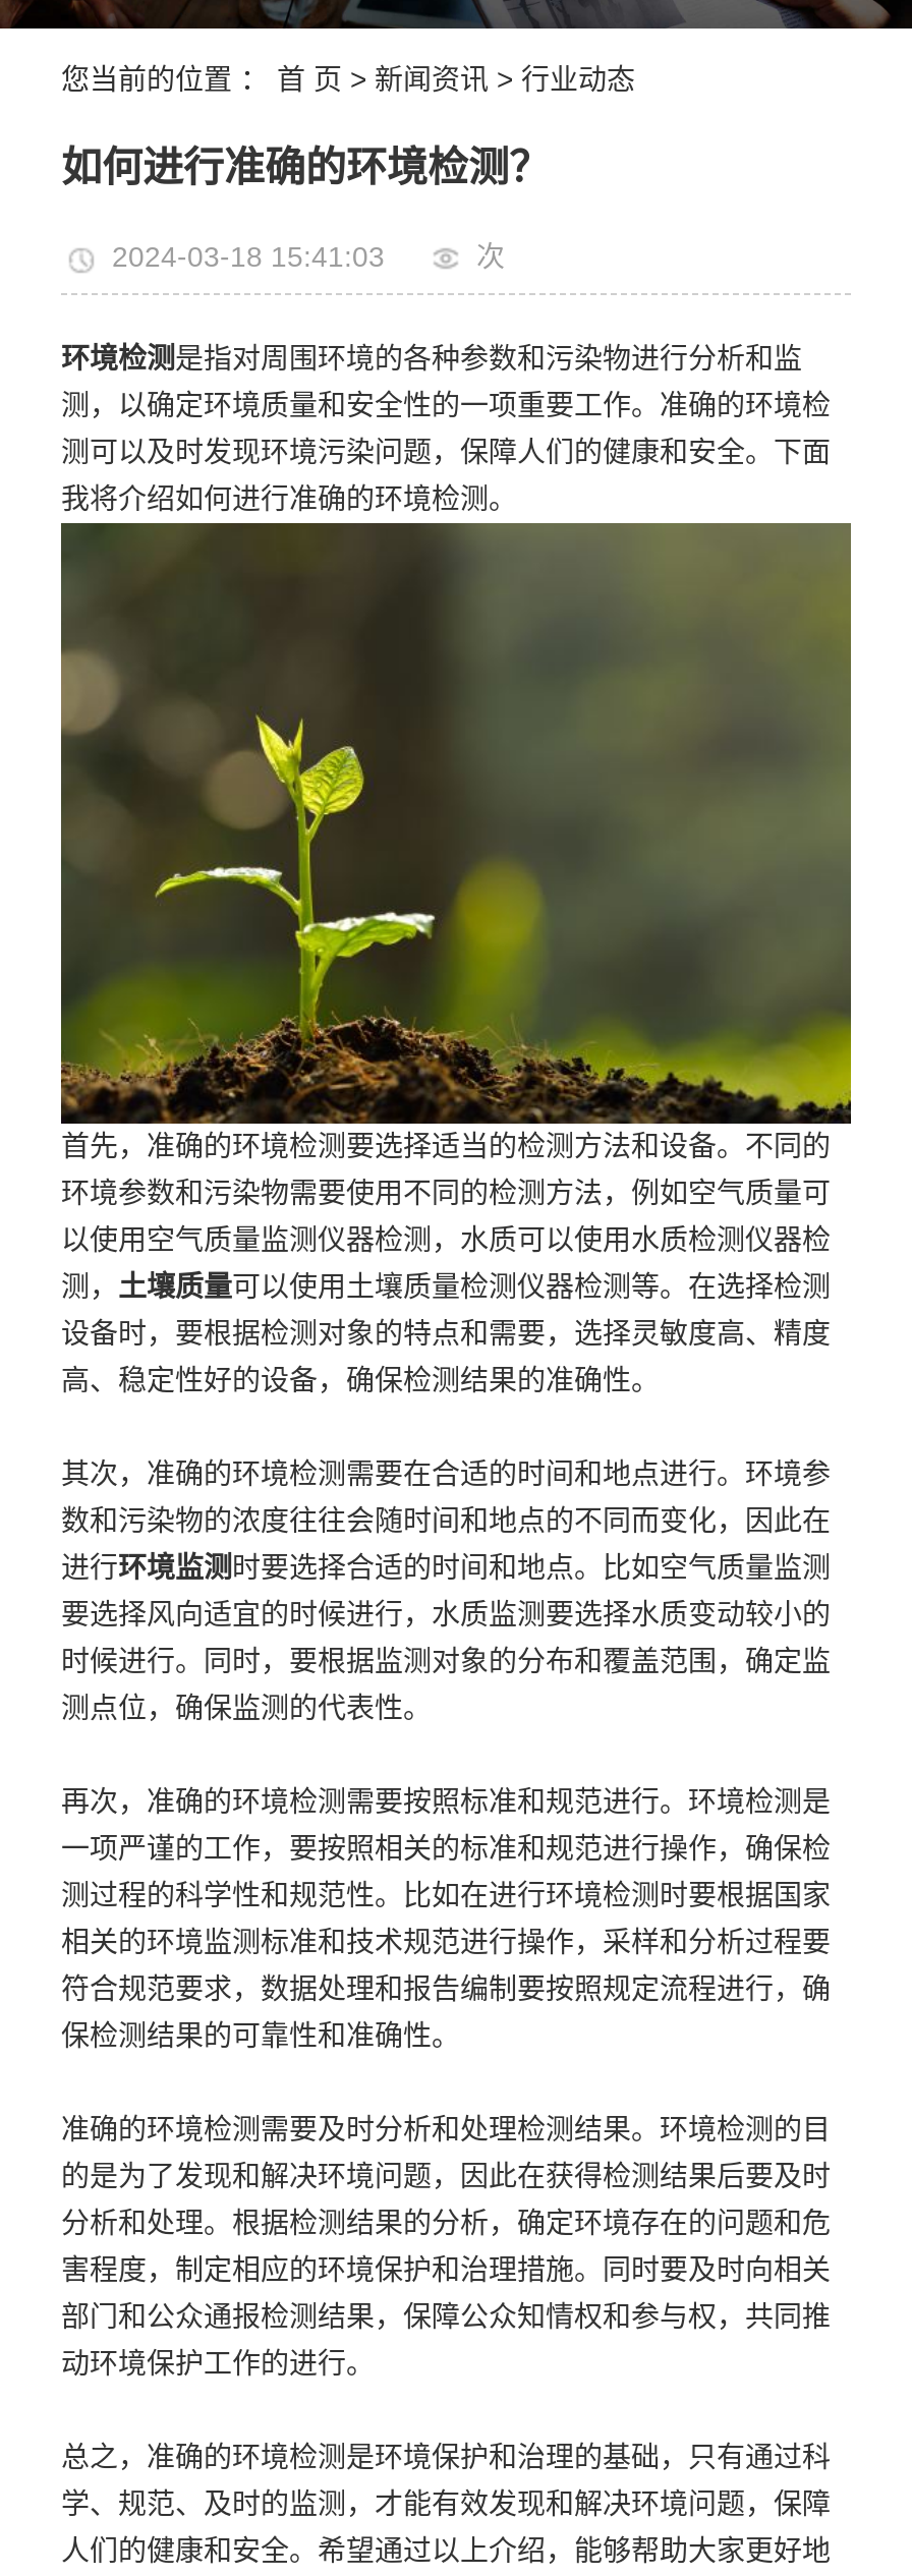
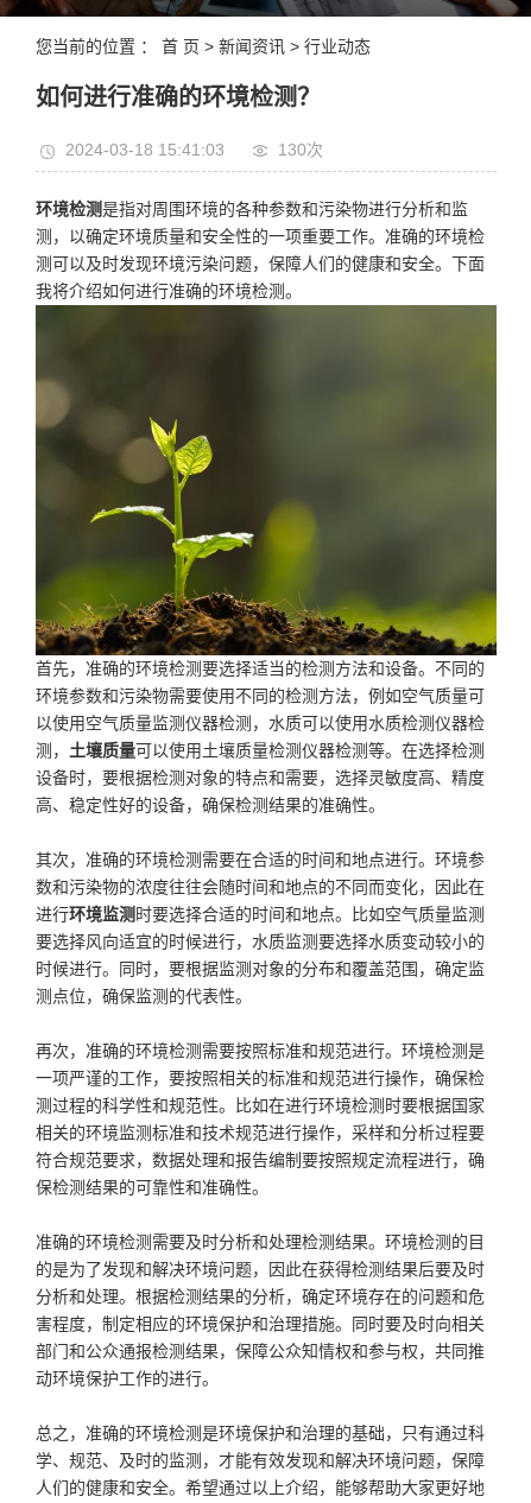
- 次
+ 130次
